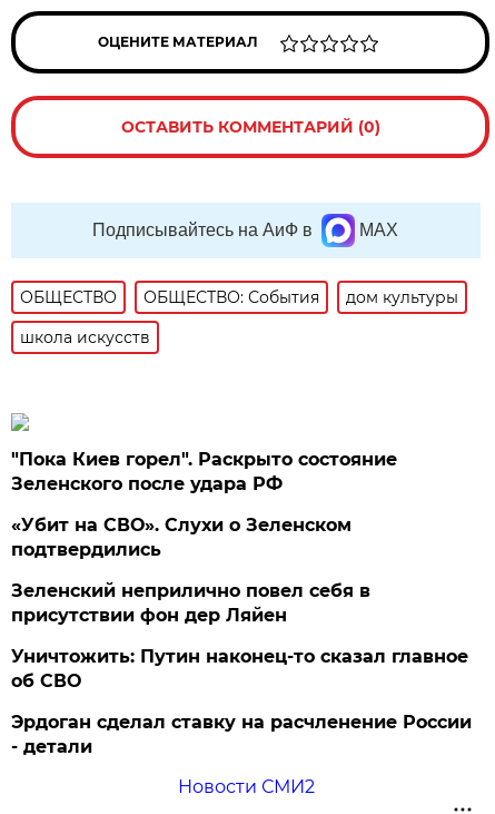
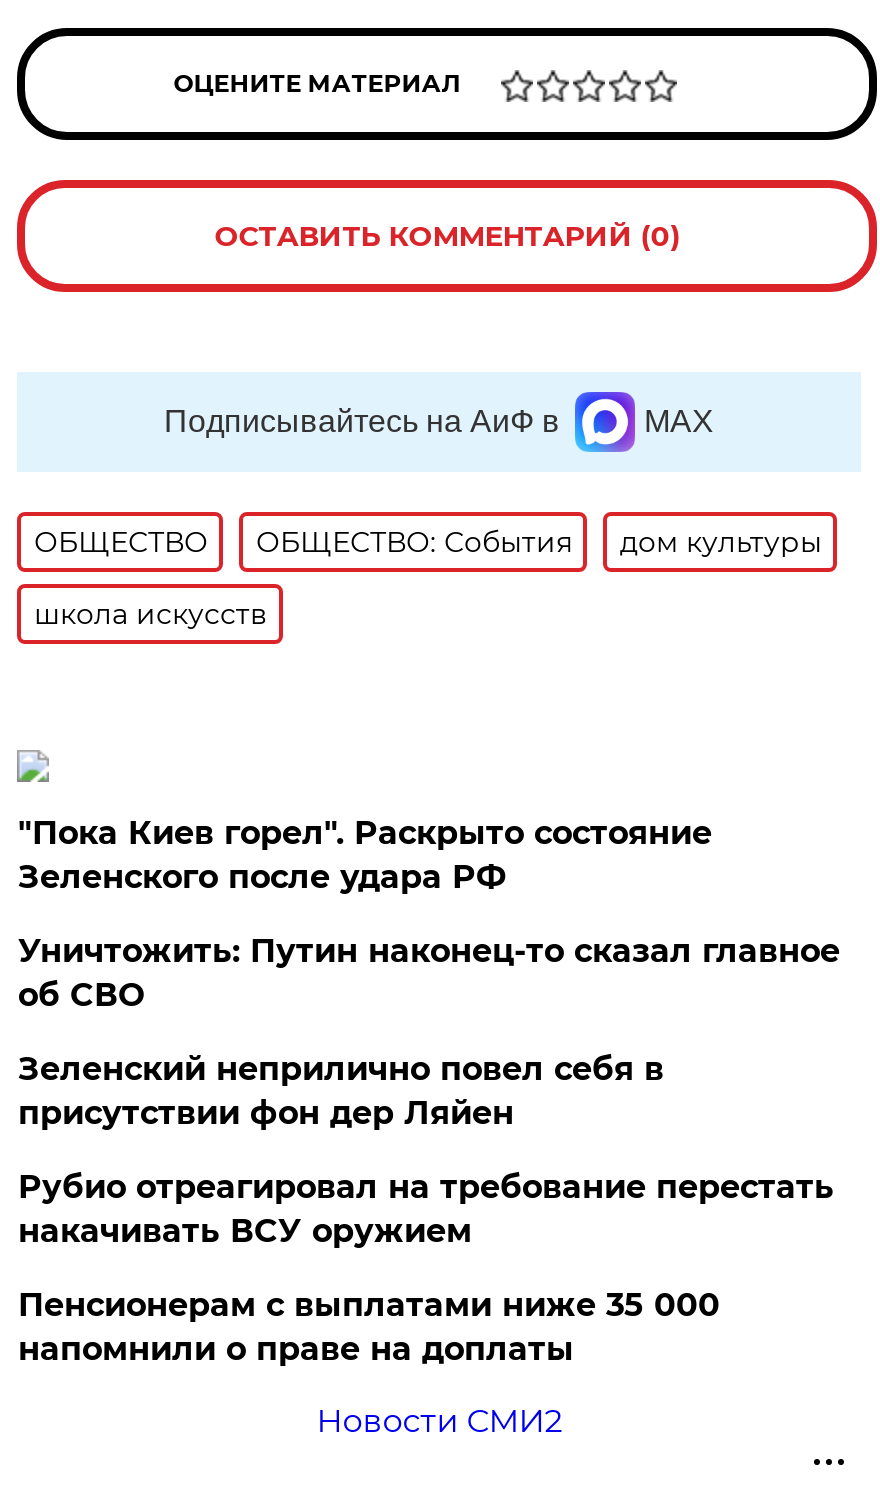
- «Убит на СВО». Слухи о Зеленском
- подтвердились

+ Рубио отреагировал на требование перестать
+ накачивать ВСУ оружием

moved up: Уничтожить: Путин наконец-то сказал главное | об СВО

- Эрдоган сделал ставку на расчленение России
- - детали
+ Пенсионерам с выплатами ниже 35 000
+ напомнили о праве на доплаты
